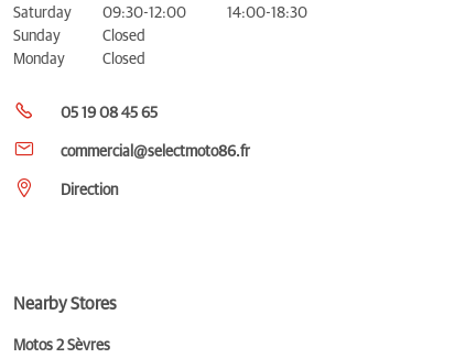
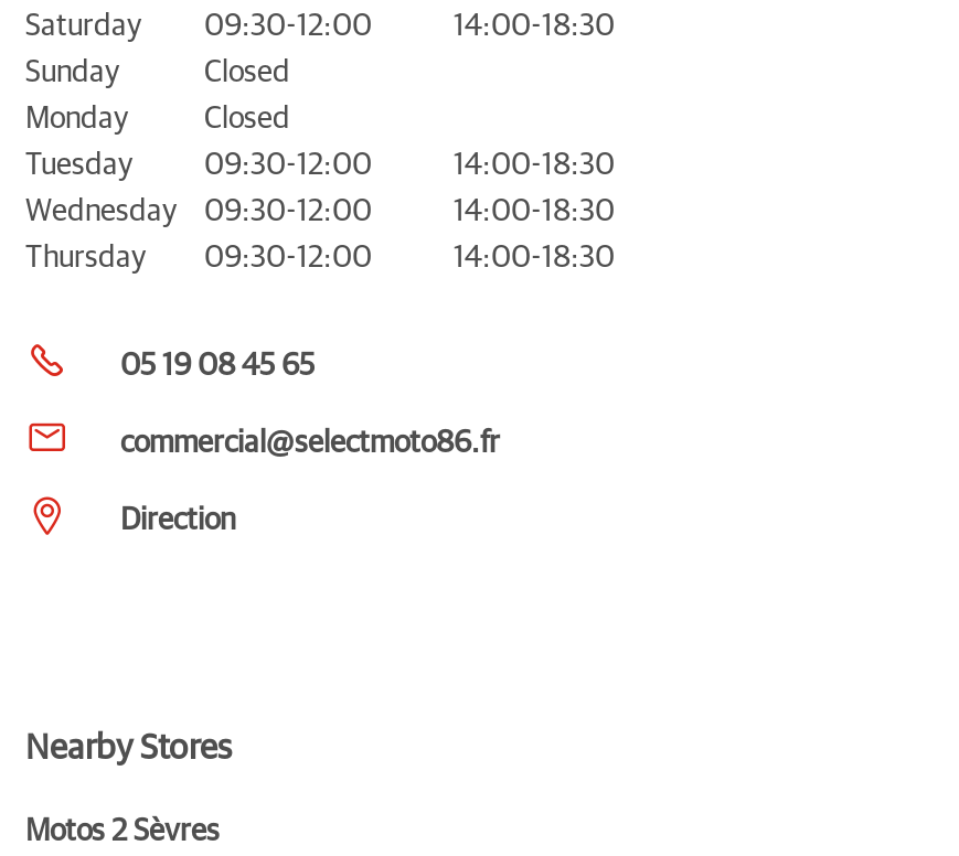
+ Tuesday
+ 09:30-12:00
+ 14:00-18:30
+ Wednesday
+ 09:30-12:00
+ 14:00-18:30
+ Thursday
+ 09:30-12:00
+ 14:00-18:30
